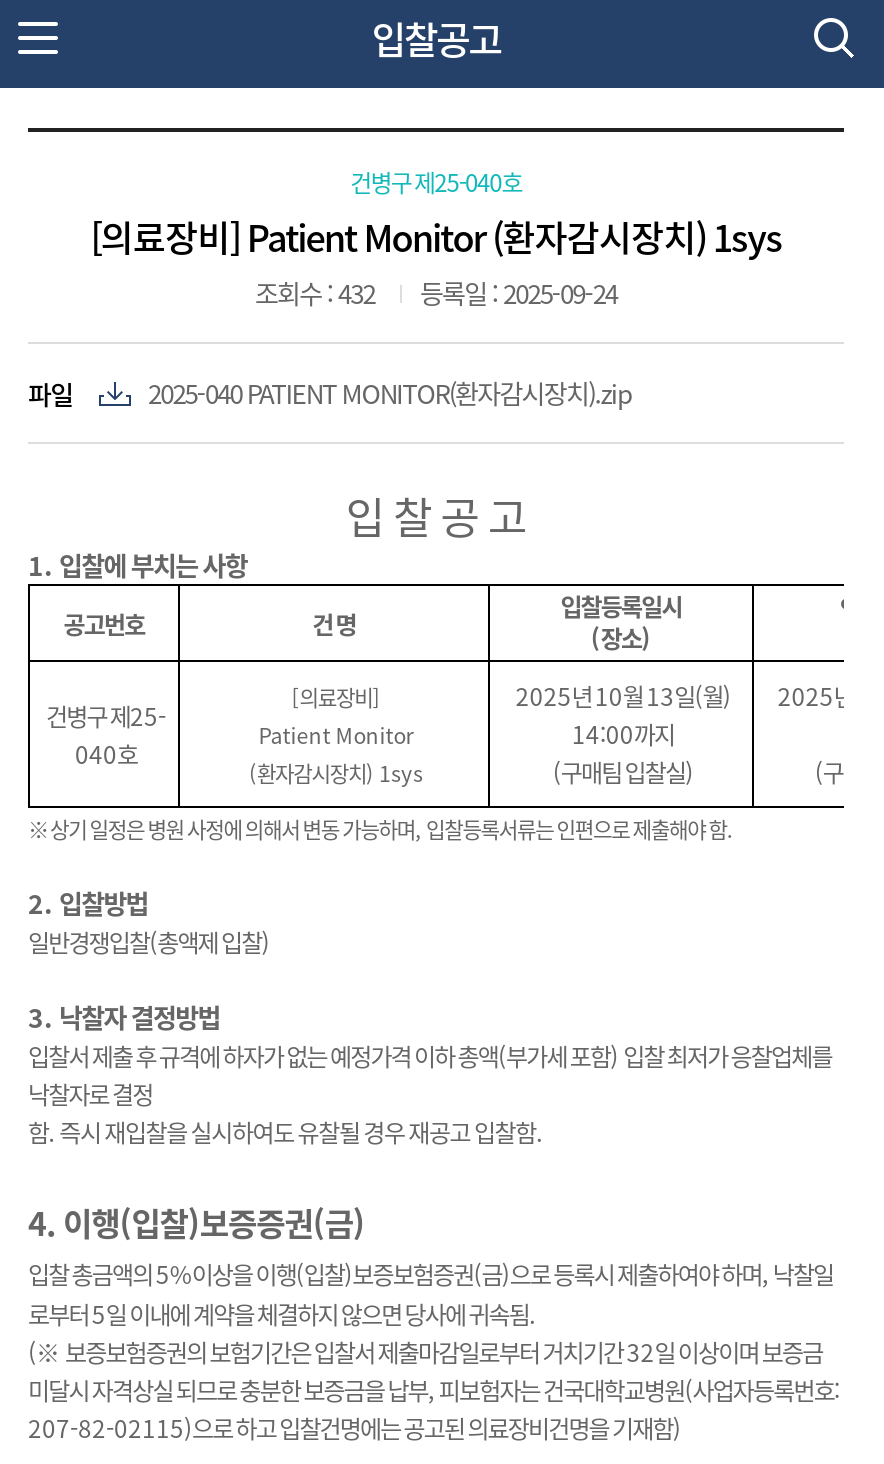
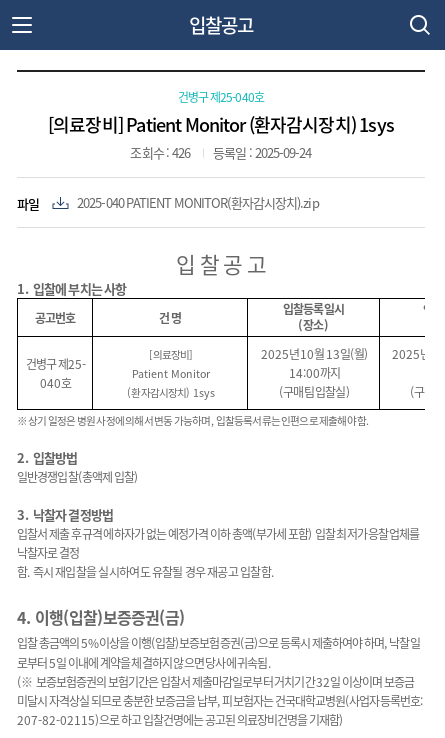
- 조회수 : 432 등록일 : 2025-09-24
+ 조회수 : 426 등록일 : 2025-09-24
